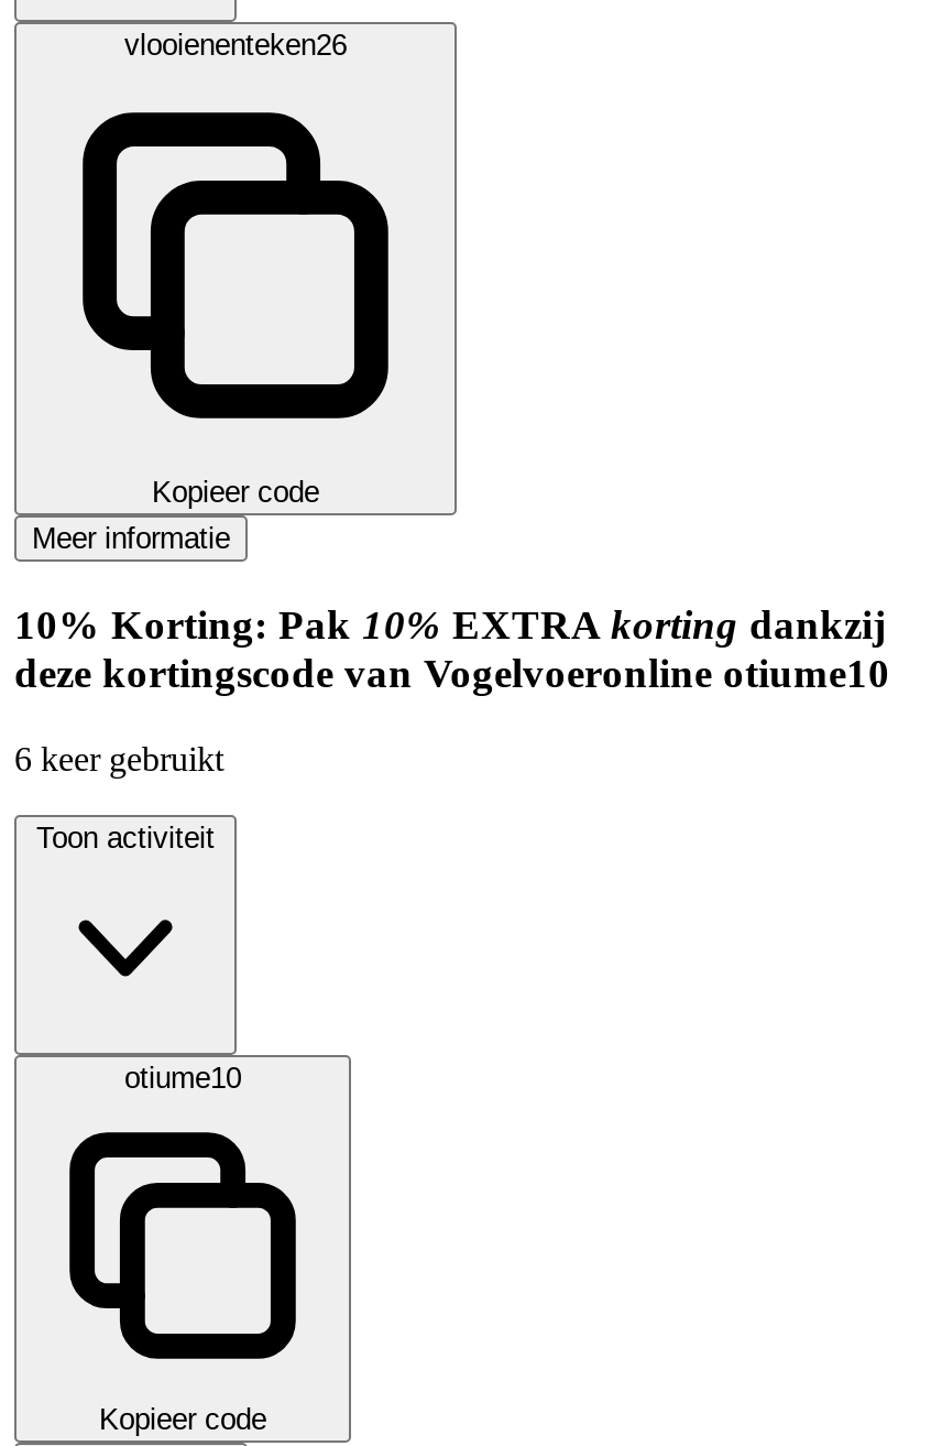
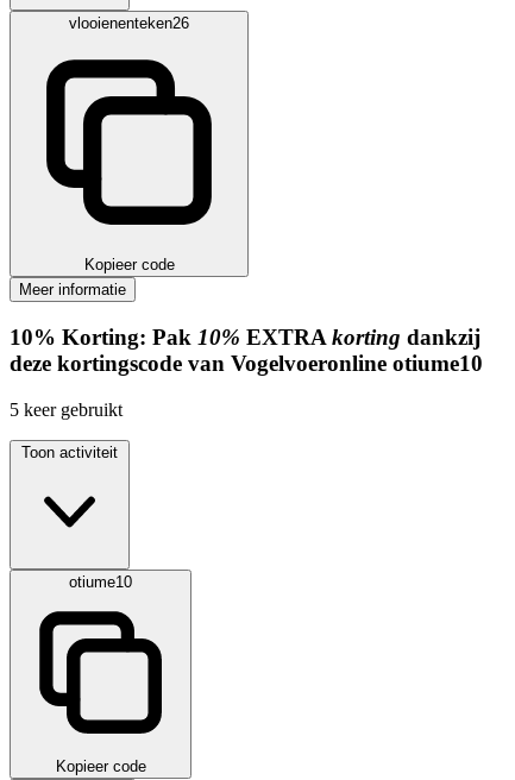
- 6 keer gebruikt
+ 5 keer gebruikt
